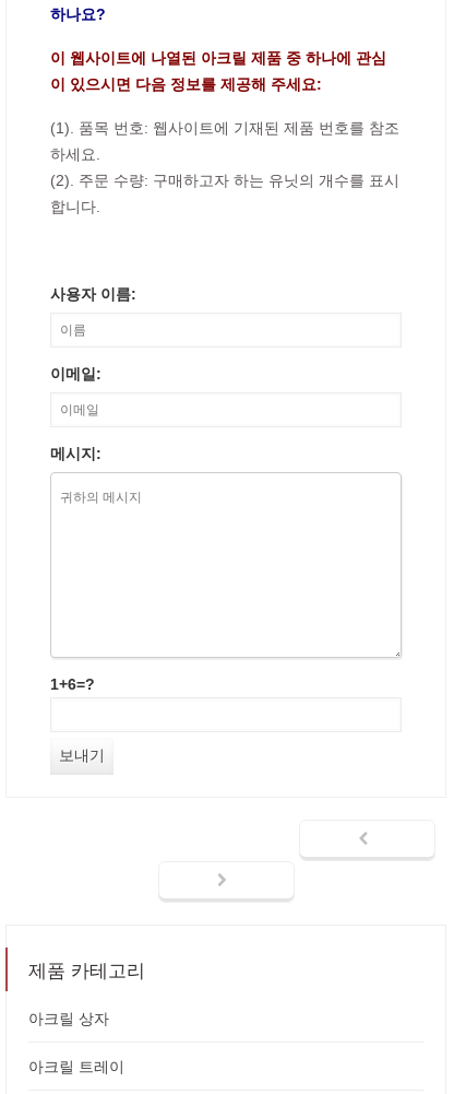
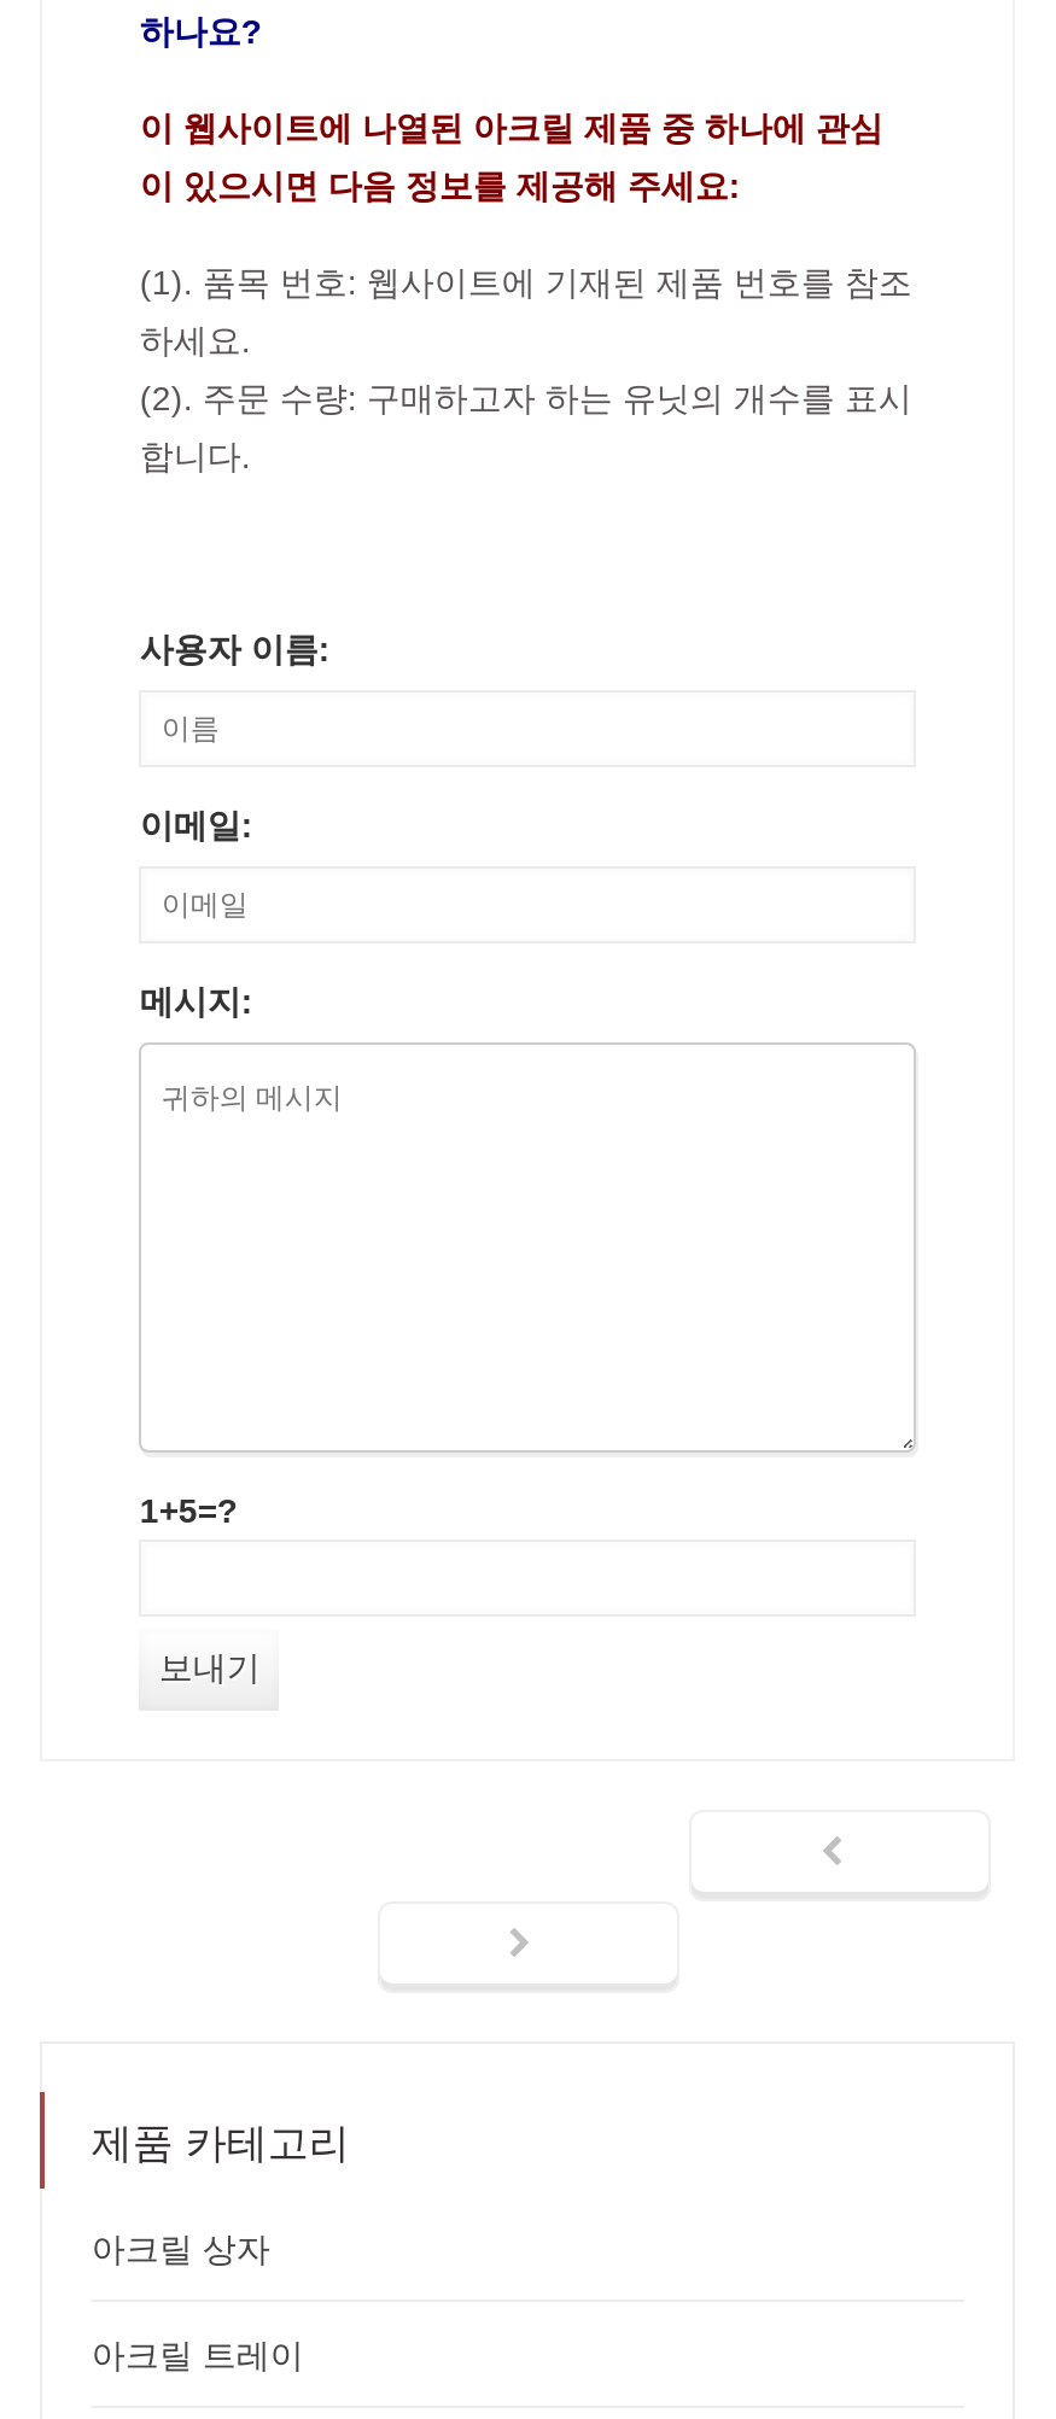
- 1+6=?
+ 1+5=?
